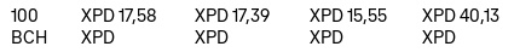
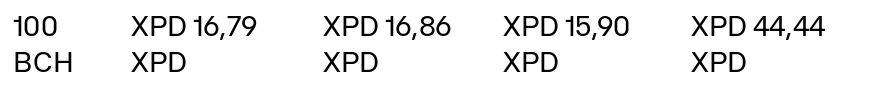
- XPD 17,58
+ XPD 16,79

- XPD 17,39
+ XPD 16,86

- XPD 15,55
+ XPD 15,90

- XPD 40,13
+ XPD 44,44
